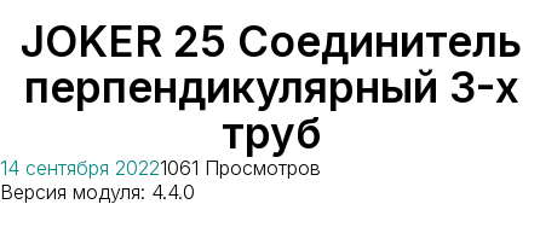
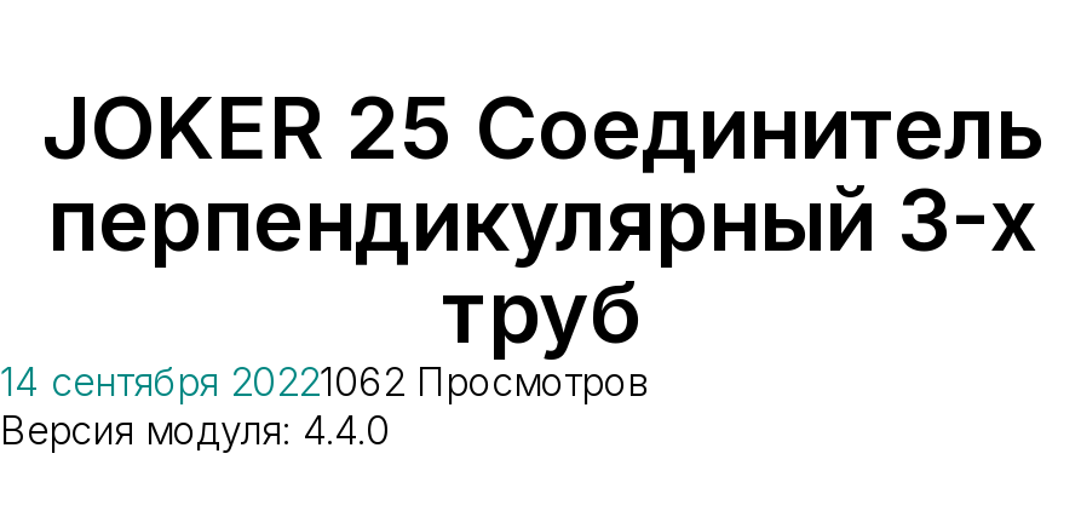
- 14 сентября 20221061 Просмотров
+ 14 сентября 20221062 Просмотров
